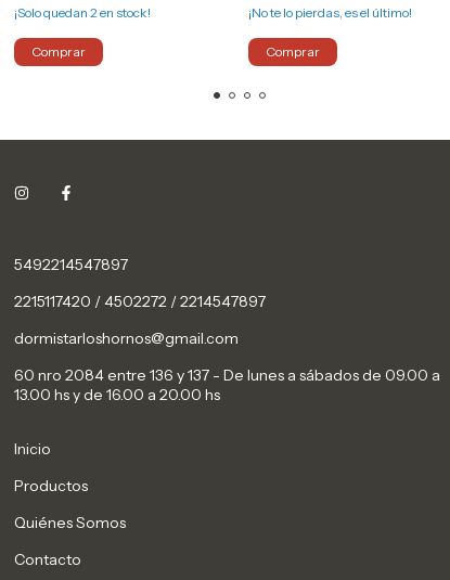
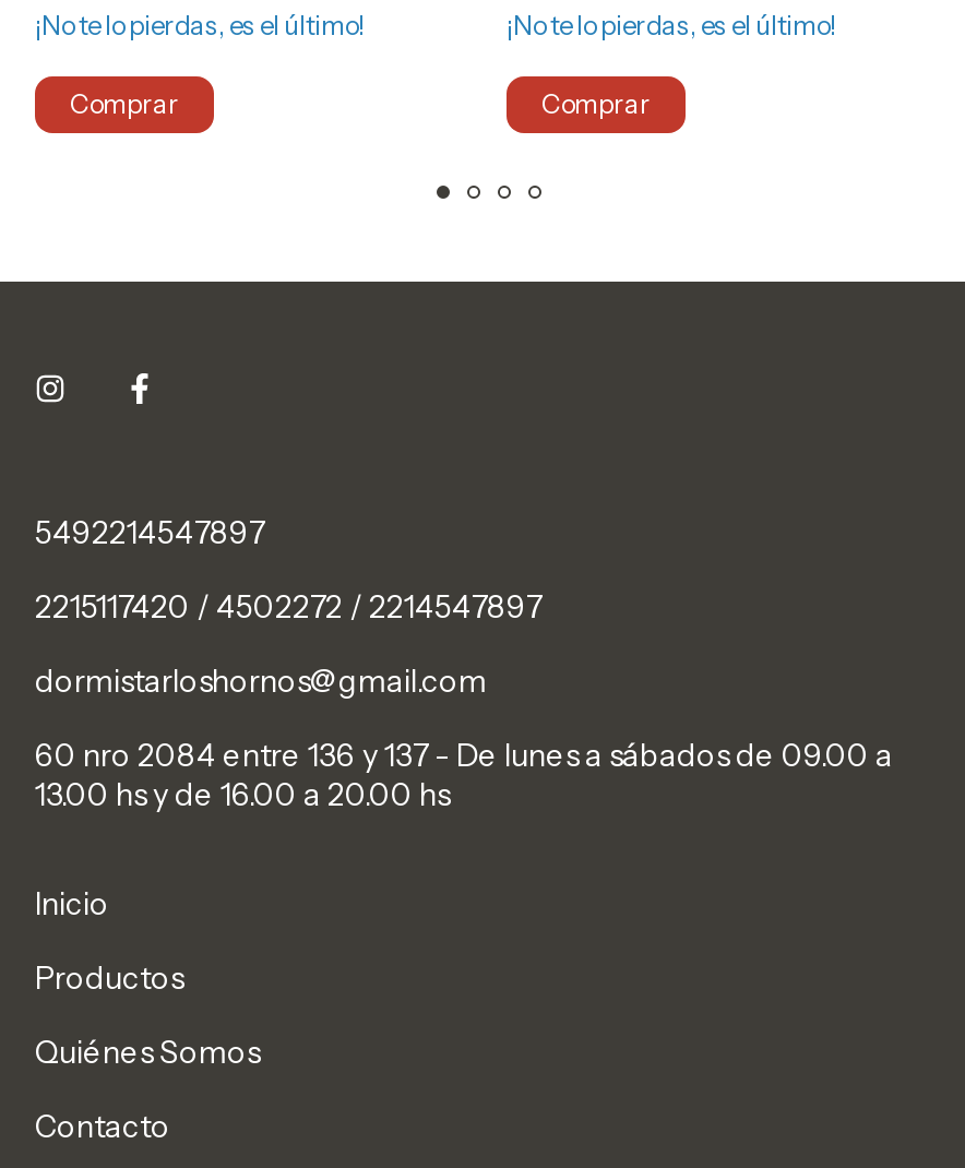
- ¡Solo quedan 2 en stock!
+ ¡No te lo pierdas, es el último!
